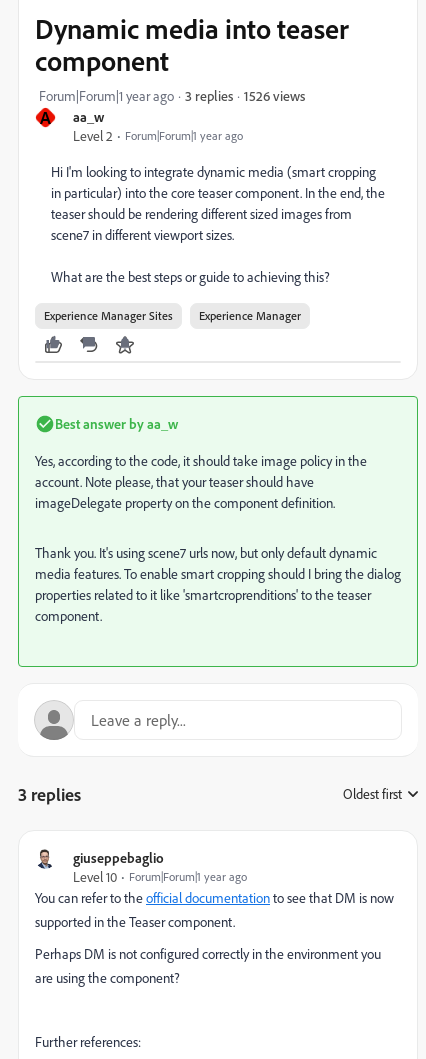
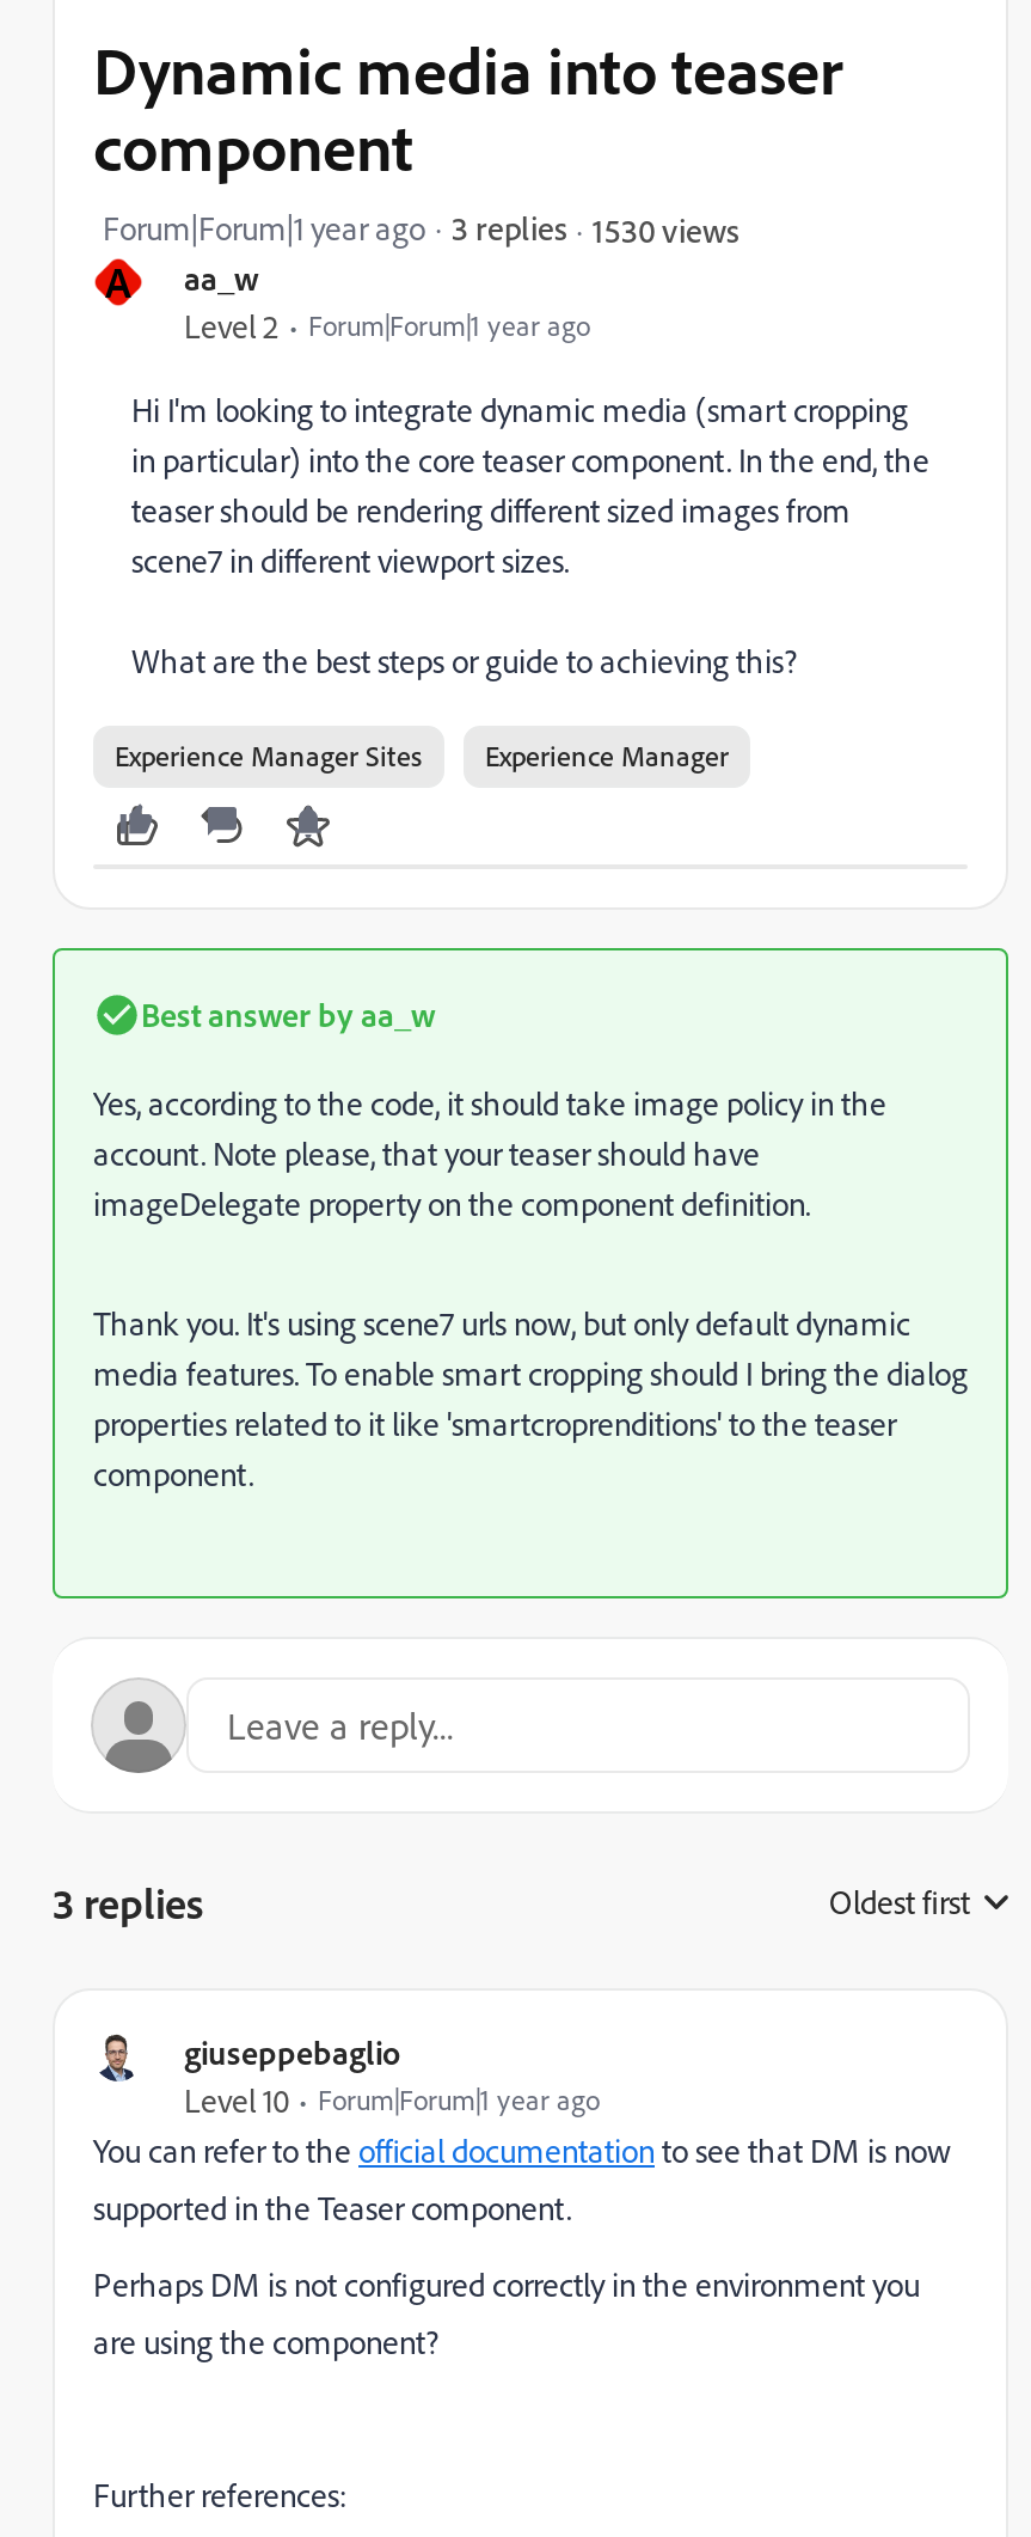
- 1526 views
+ 1530 views
